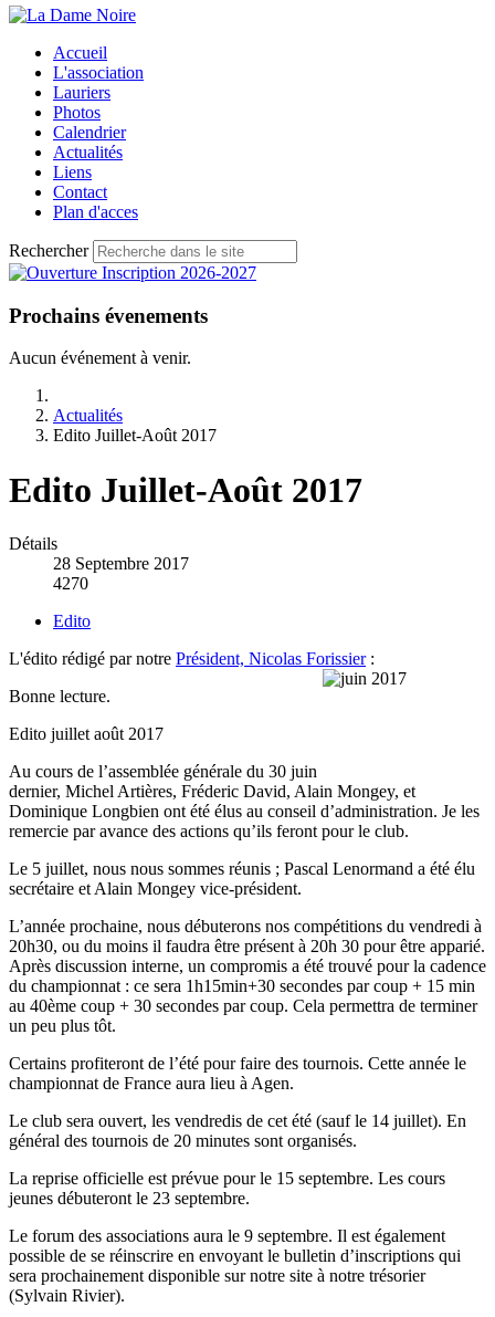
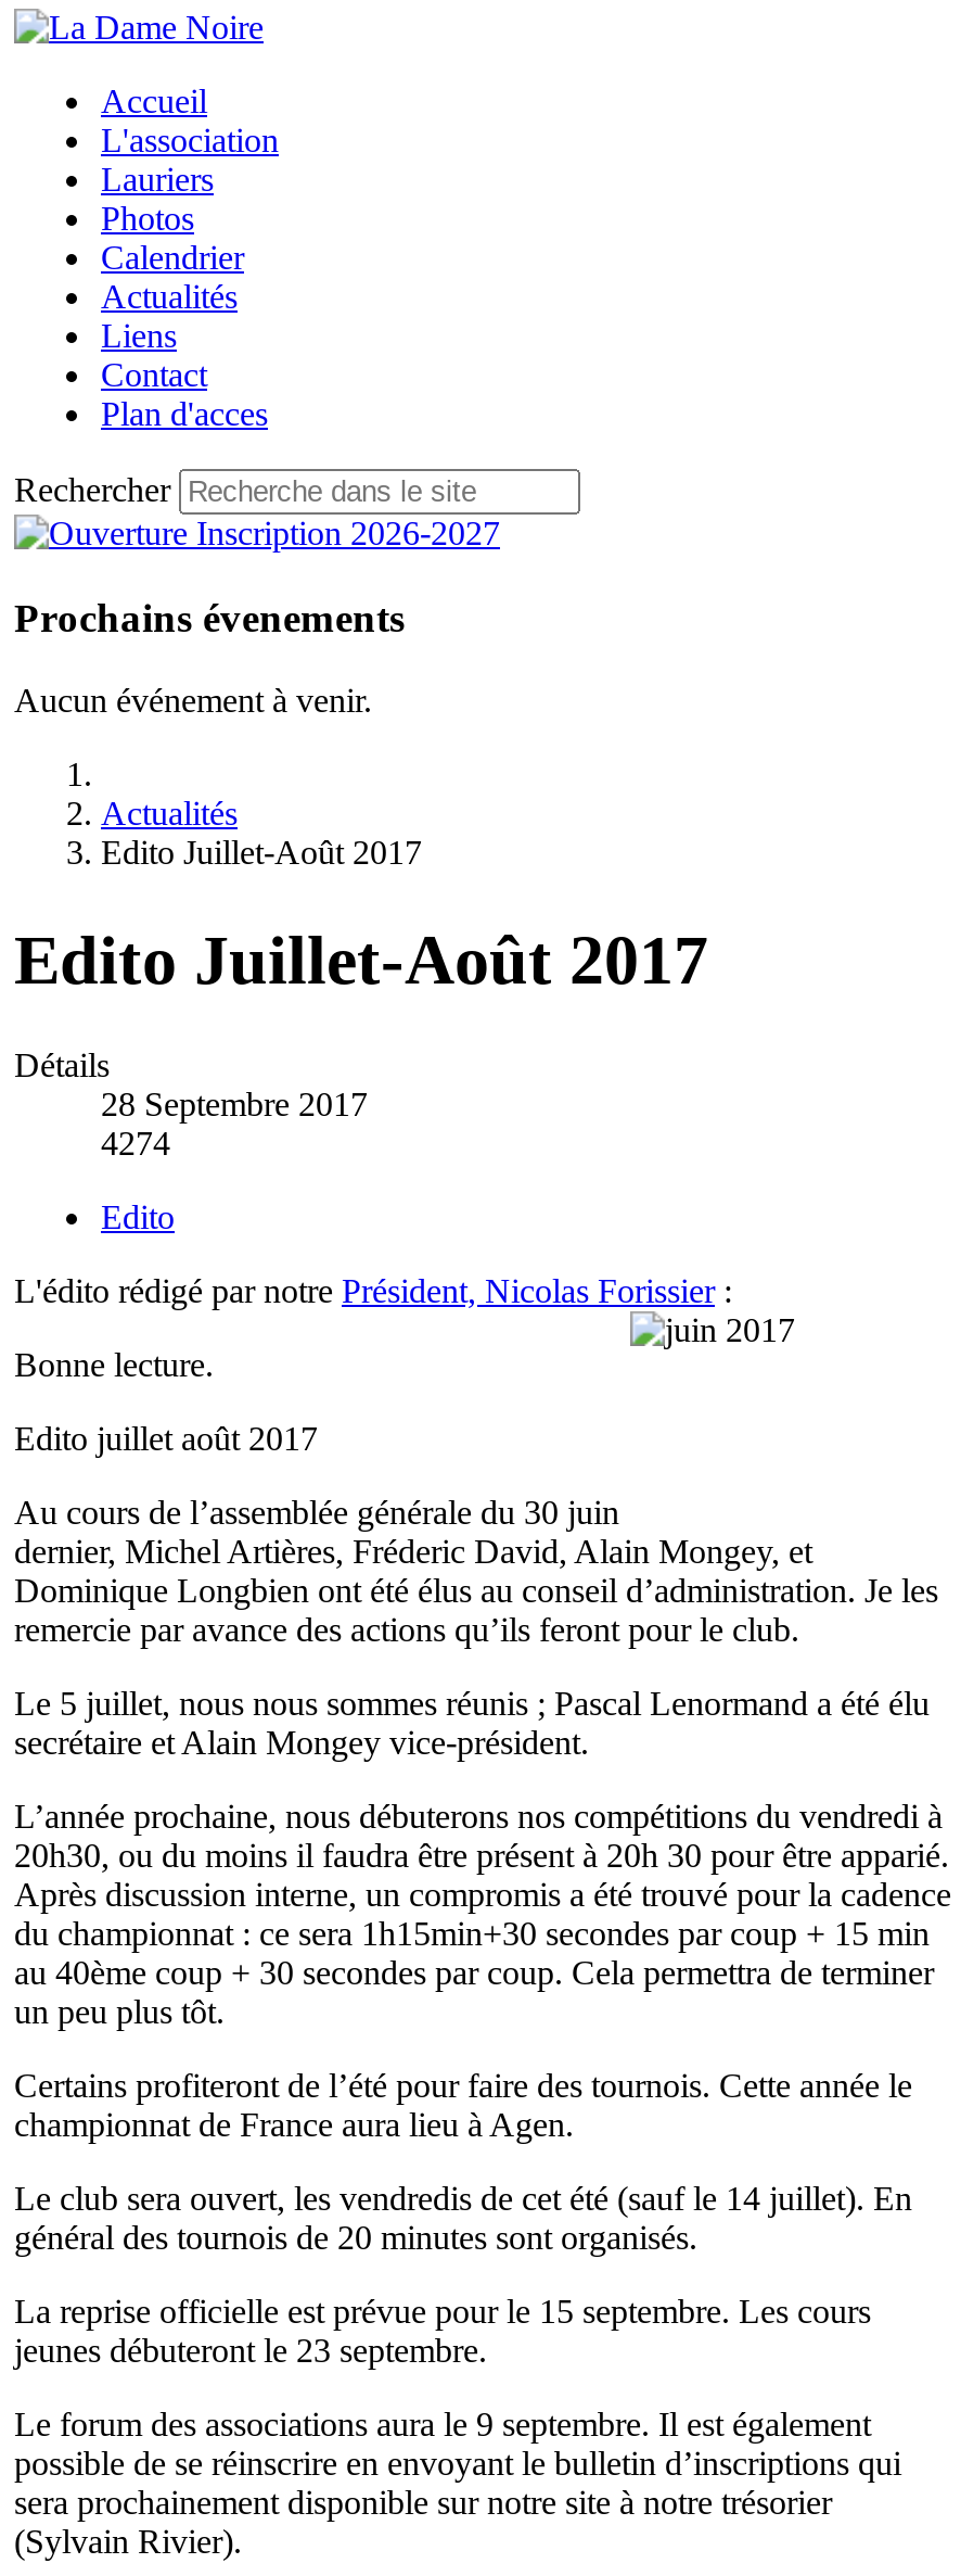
- 4270
+ 4274
